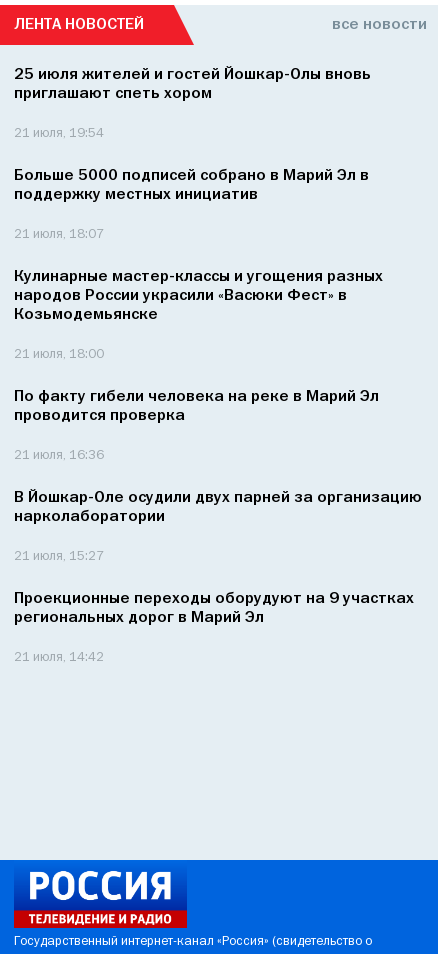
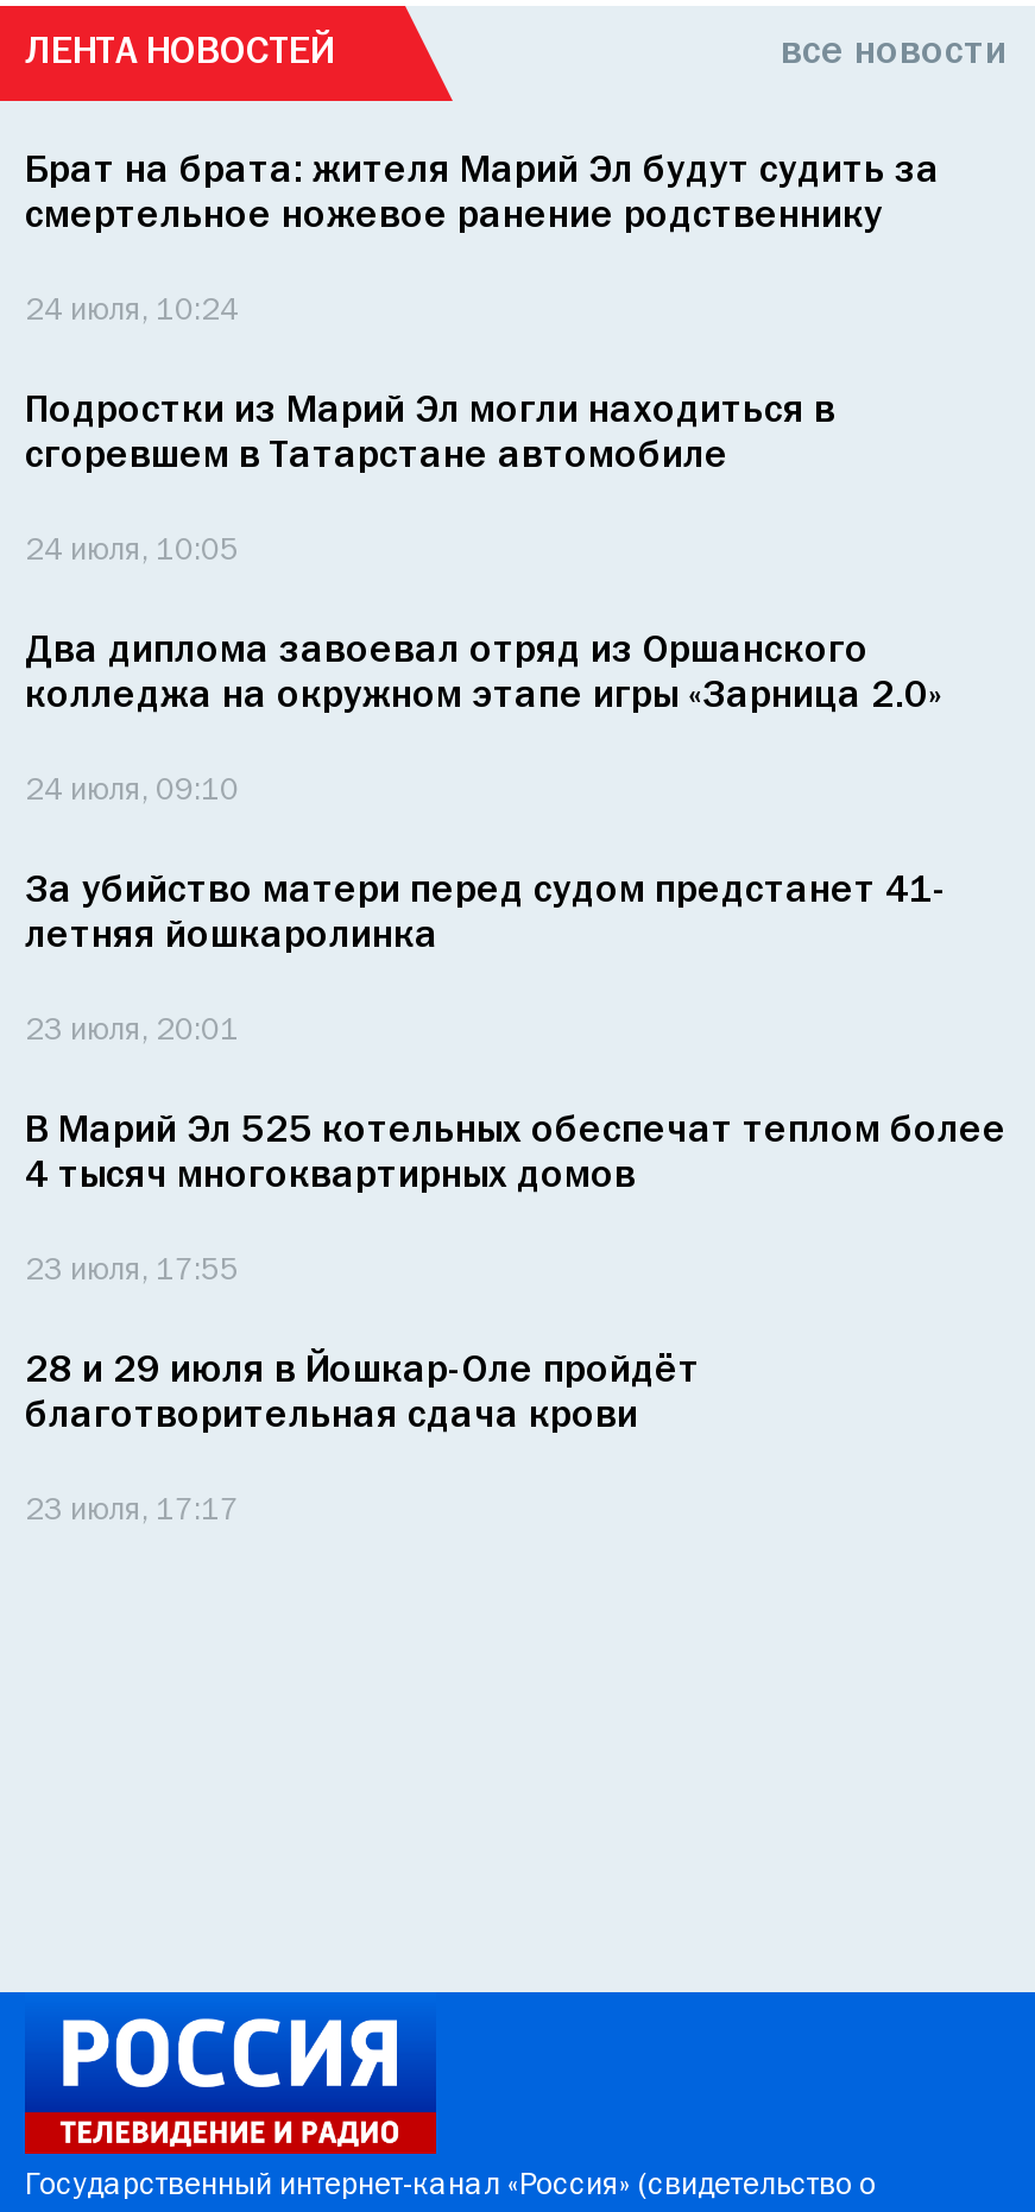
- 25 июля жителей и гостей Йошкар-Олы вновь
- приглашают спеть хором
+ Брат на брата: жителя Марий Эл будут судить за
+ смертельное ножевое ранение родственнику

- 21 июля, 19:54
+ 24 июля, 10:24

- Больше 5000 подписей собрано в Марий Эл в
- поддержку местных инициатив
+ Подростки из Марий Эл могли находиться в
+ сгоревшем в Татарстане автомобиле

- 21 июля, 18:07
+ 24 июля, 10:05

- Кулинарные мастер-классы и угощения разных
- народов России украсили «Васюки Фест» в
- Козьмодемьянске
+ Два диплома завоевал отряд из Оршанского
+ колледжа на окружном этапе игры «Зарница 2.0»

- 21 июля, 18:00
+ 24 июля, 09:10

- По факту гибели человека на реке в Марий Эл
- проводится проверка
+ За убийство матери перед судом предстанет 41-
+ летняя йошкаролинка

- 21 июля, 16:36
+ 23 июля, 20:01

- В Йошкар-Оле осудили двух парней за организацию
- нарколаборатории
+ В Марий Эл 525 котельных обеспечат теплом более
+ 4 тысяч многоквартирных домов

- 21 июля, 15:27
+ 23 июля, 17:55

- Проекционные переходы оборудуют на 9 участках
- региональных дорог в Марий Эл
+ 28 и 29 июля в Йошкар-Оле пройдёт
+ благотворительная сдача крови

- 21 июля, 14:42
+ 23 июля, 17:17
